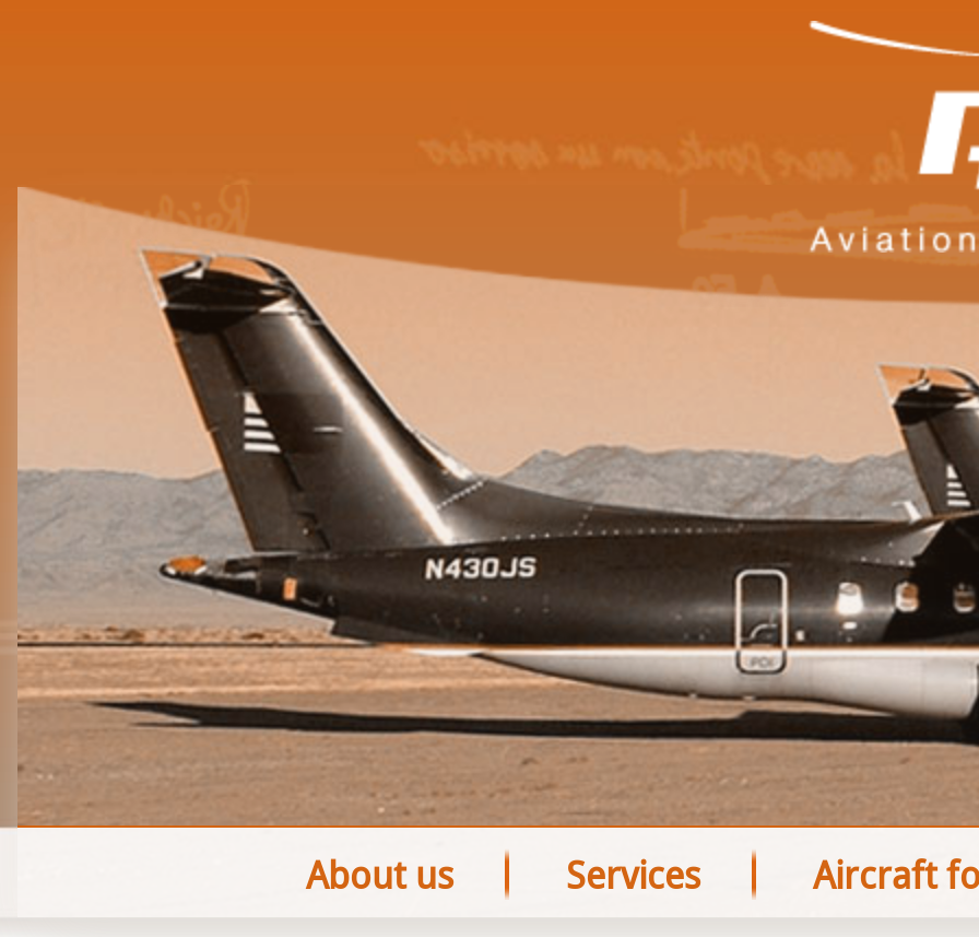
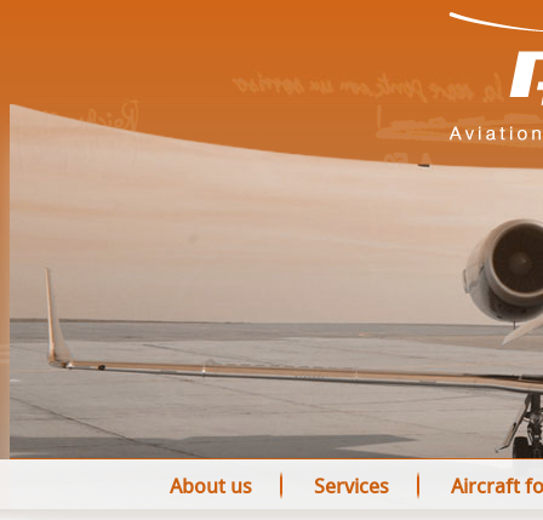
- [image]
+ [image]
